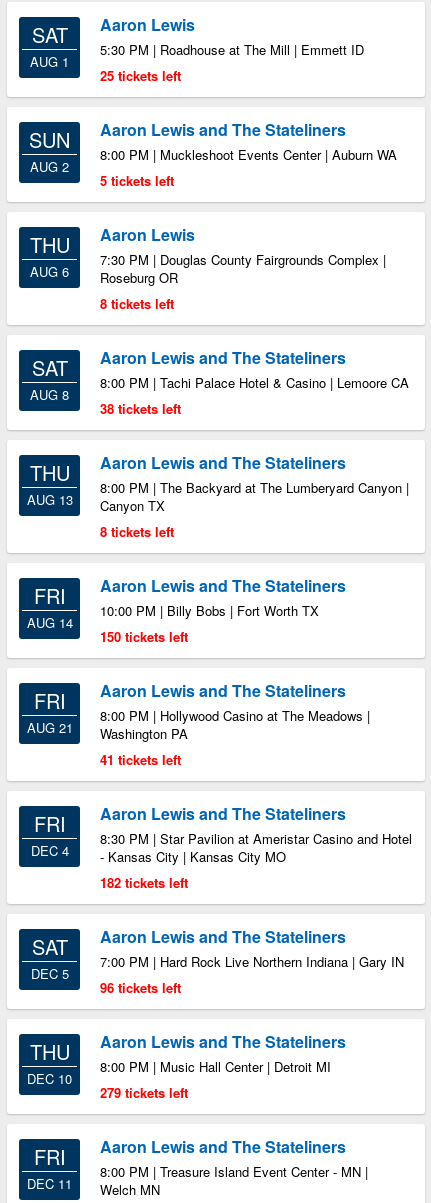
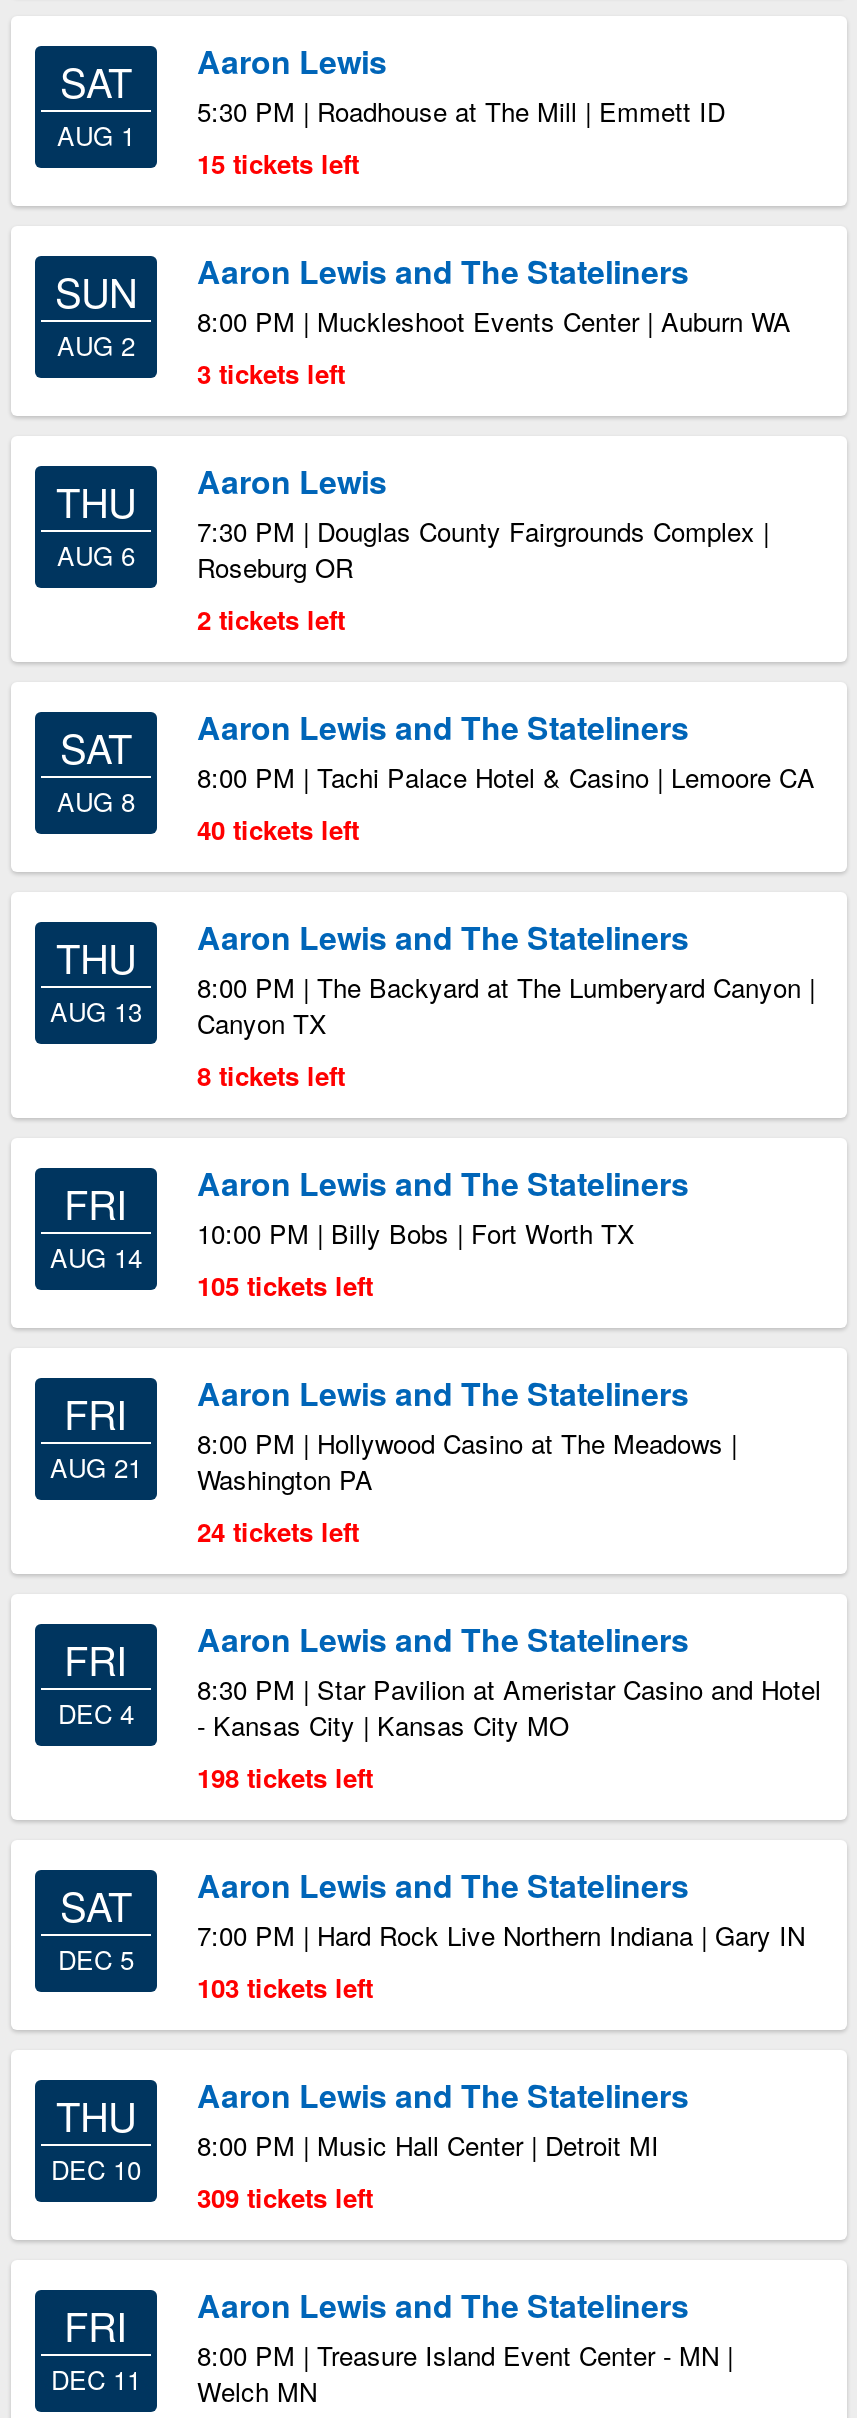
- 25 tickets left
+ 15 tickets left

- 5 tickets left
+ 3 tickets left

- 8 tickets left
+ 2 tickets left

- 38 tickets left
+ 40 tickets left

- 150 tickets left
+ 105 tickets left

- 41 tickets left
+ 24 tickets left

- 182 tickets left
+ 198 tickets left

- 96 tickets left
+ 103 tickets left

- 279 tickets left
+ 309 tickets left
